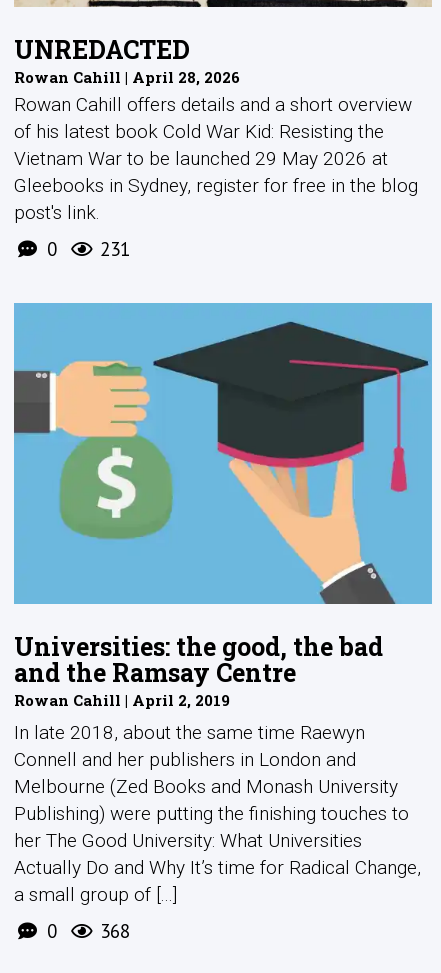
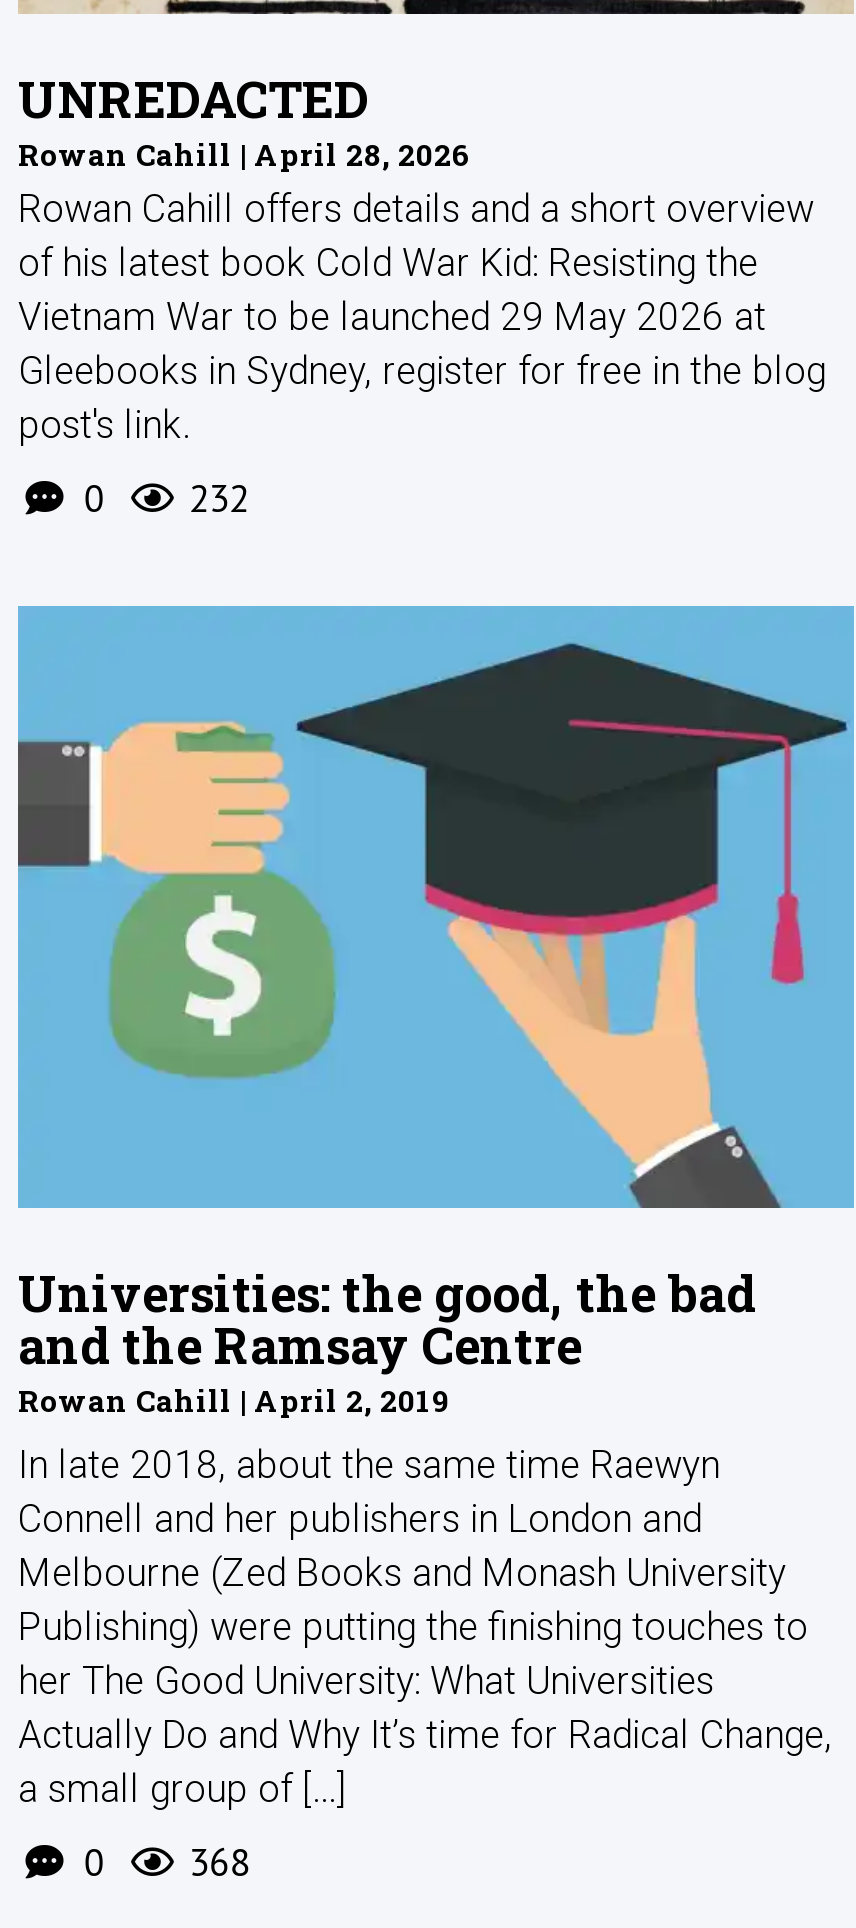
- 0 231
+ 0 232
